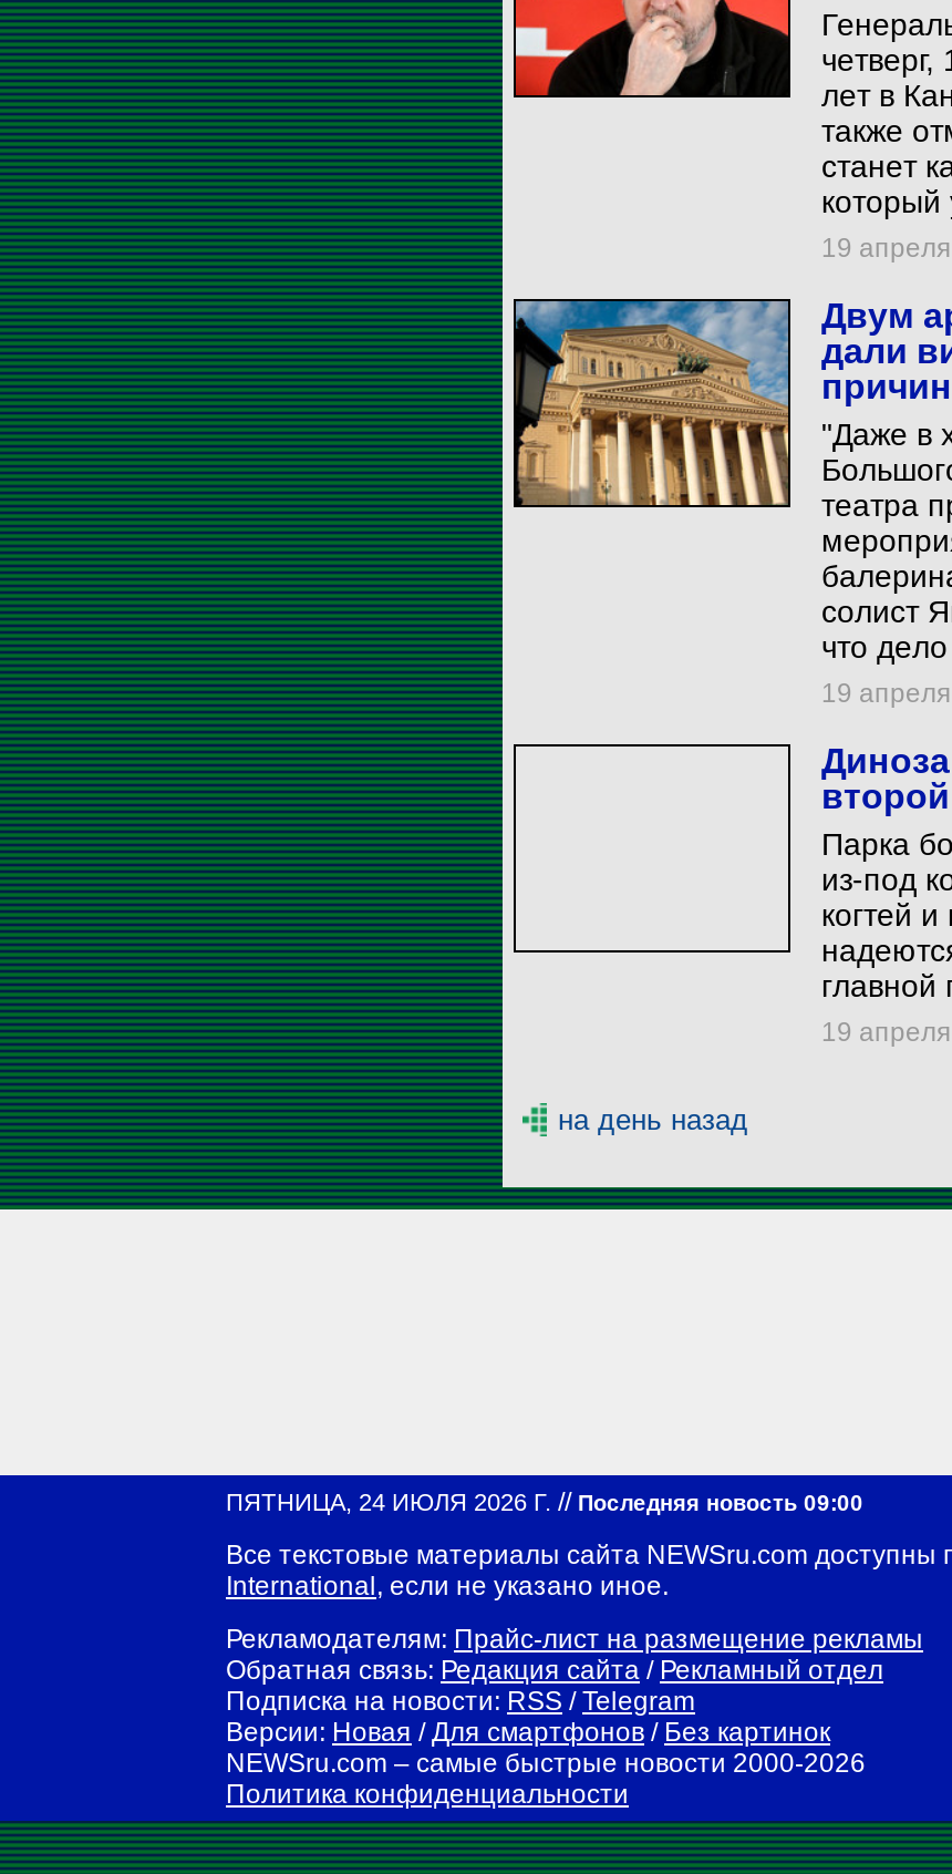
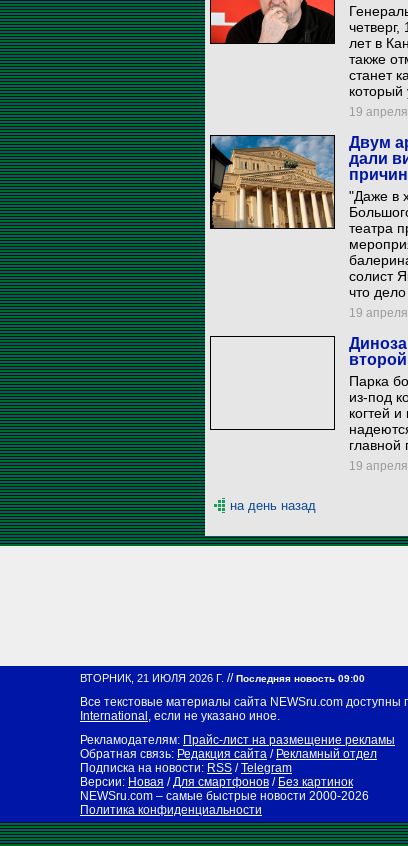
- ПЯТНИЦА, 24 ИЮЛЯ 2026 Г. // Последняя новость 09:00
+ ВТОРНИК, 21 ИЮЛЯ 2026 Г. // Последняя новость 09:00
